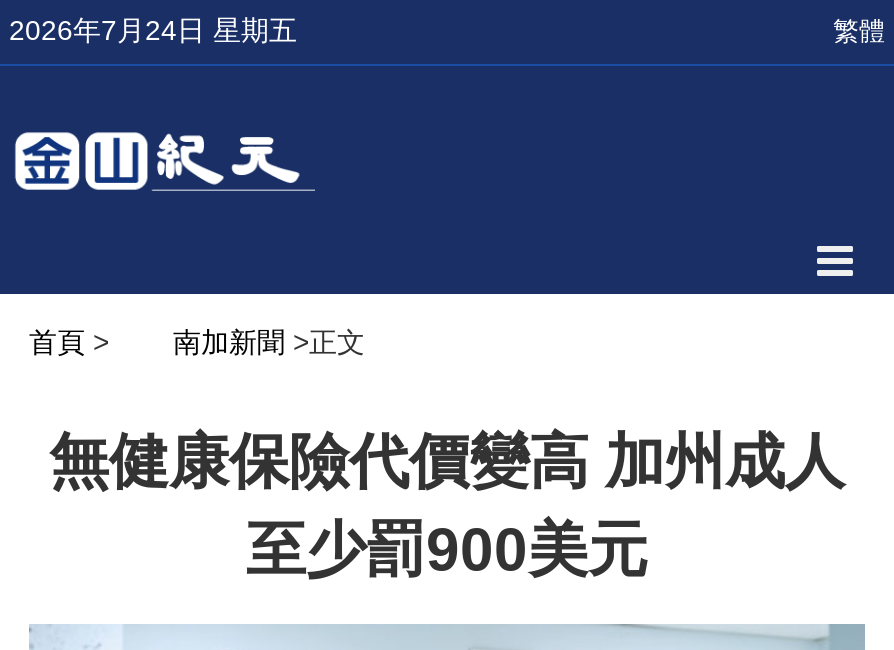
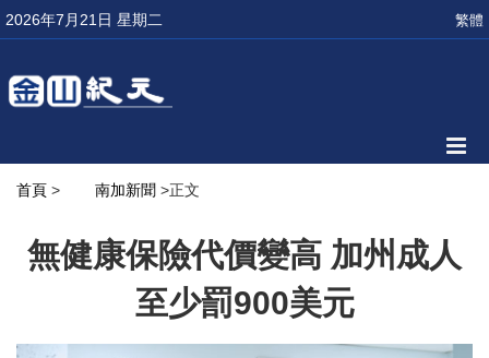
- 2026年7月24日 星期五
+ 2026年7月21日 星期二
